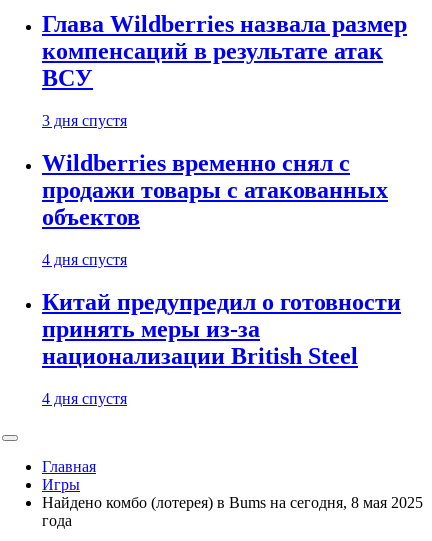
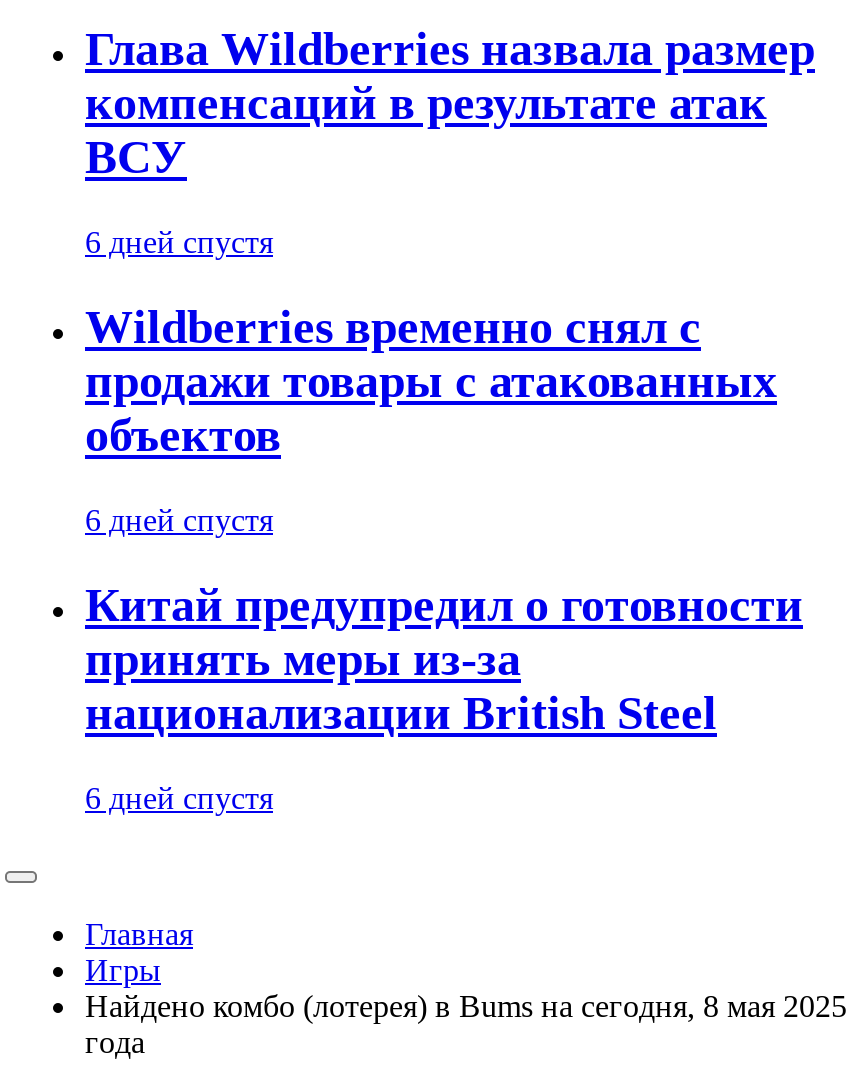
- 3 дня спустя
+ 6 дней спустя

- 4 дня спустя
+ 6 дней спустя

- 4 дня спустя
+ 6 дней спустя
